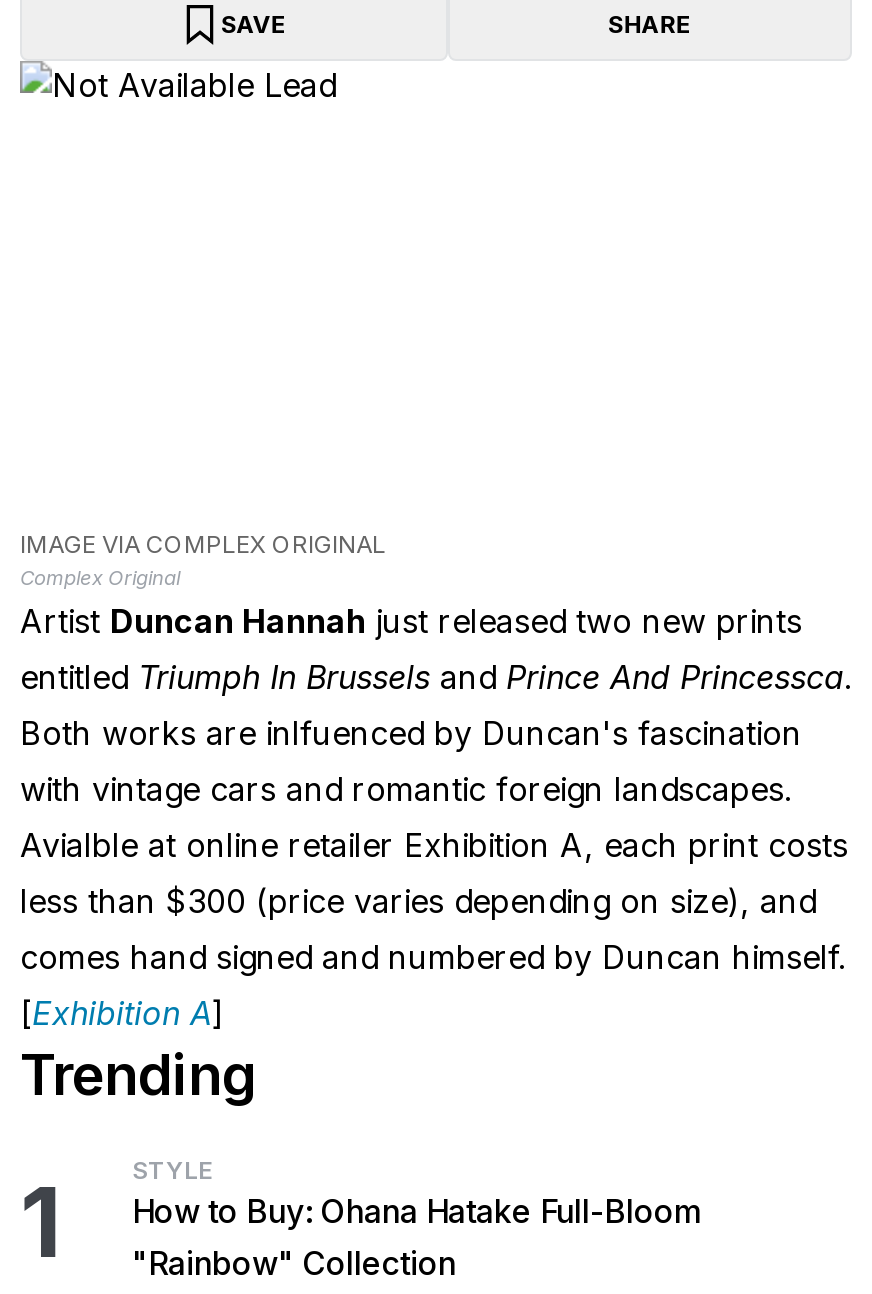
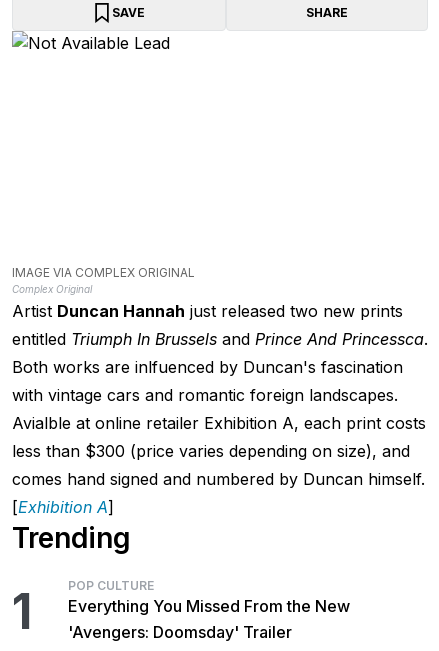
- STYLE
- How to Buy: Ohana Hatake Full-Bloom
- "Rainbow" Collection
+ POP CULTURE
+ Everything You Missed From the New
+ 'Avengers: Doomsday' Trailer
